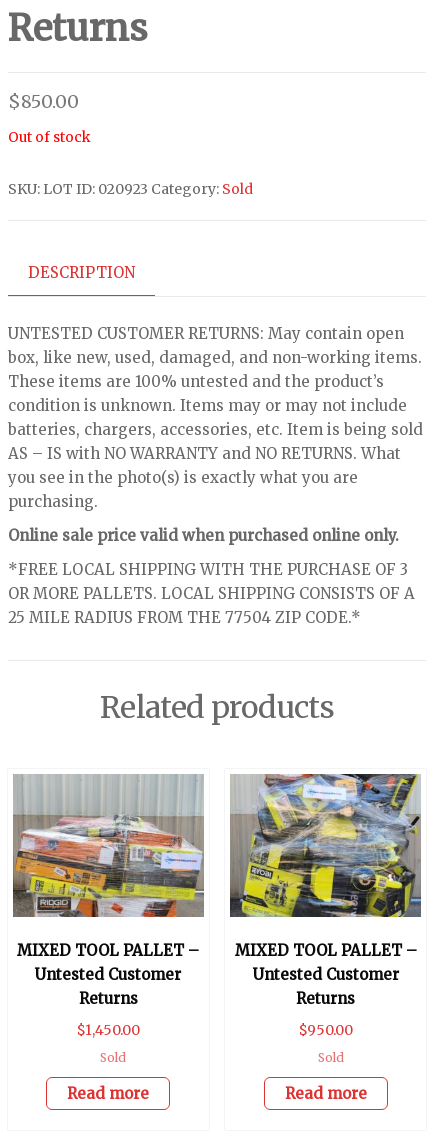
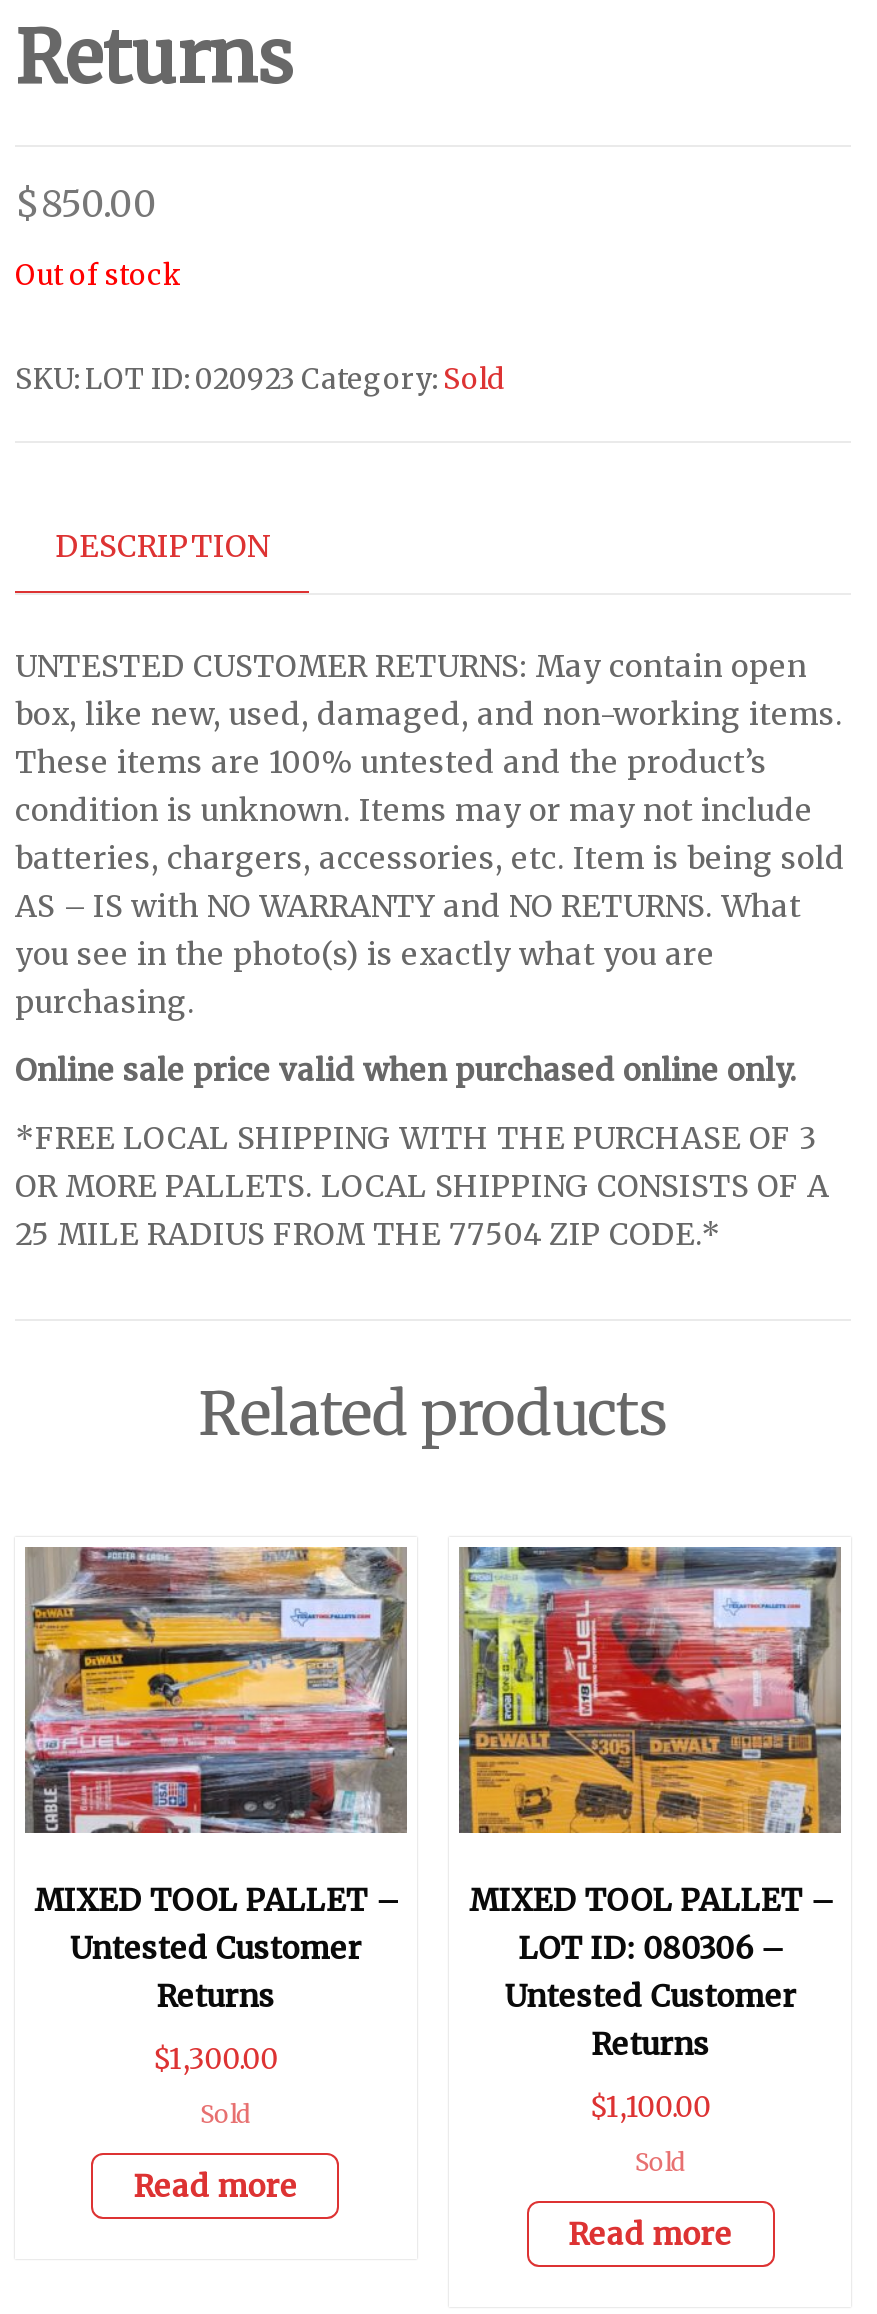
- [image]
+ [image]

- [image]
+ [image]

+ LOT ID: 080306 –

- $1,450.00
+ $1,300.00

- $950.00
+ $1,100.00
